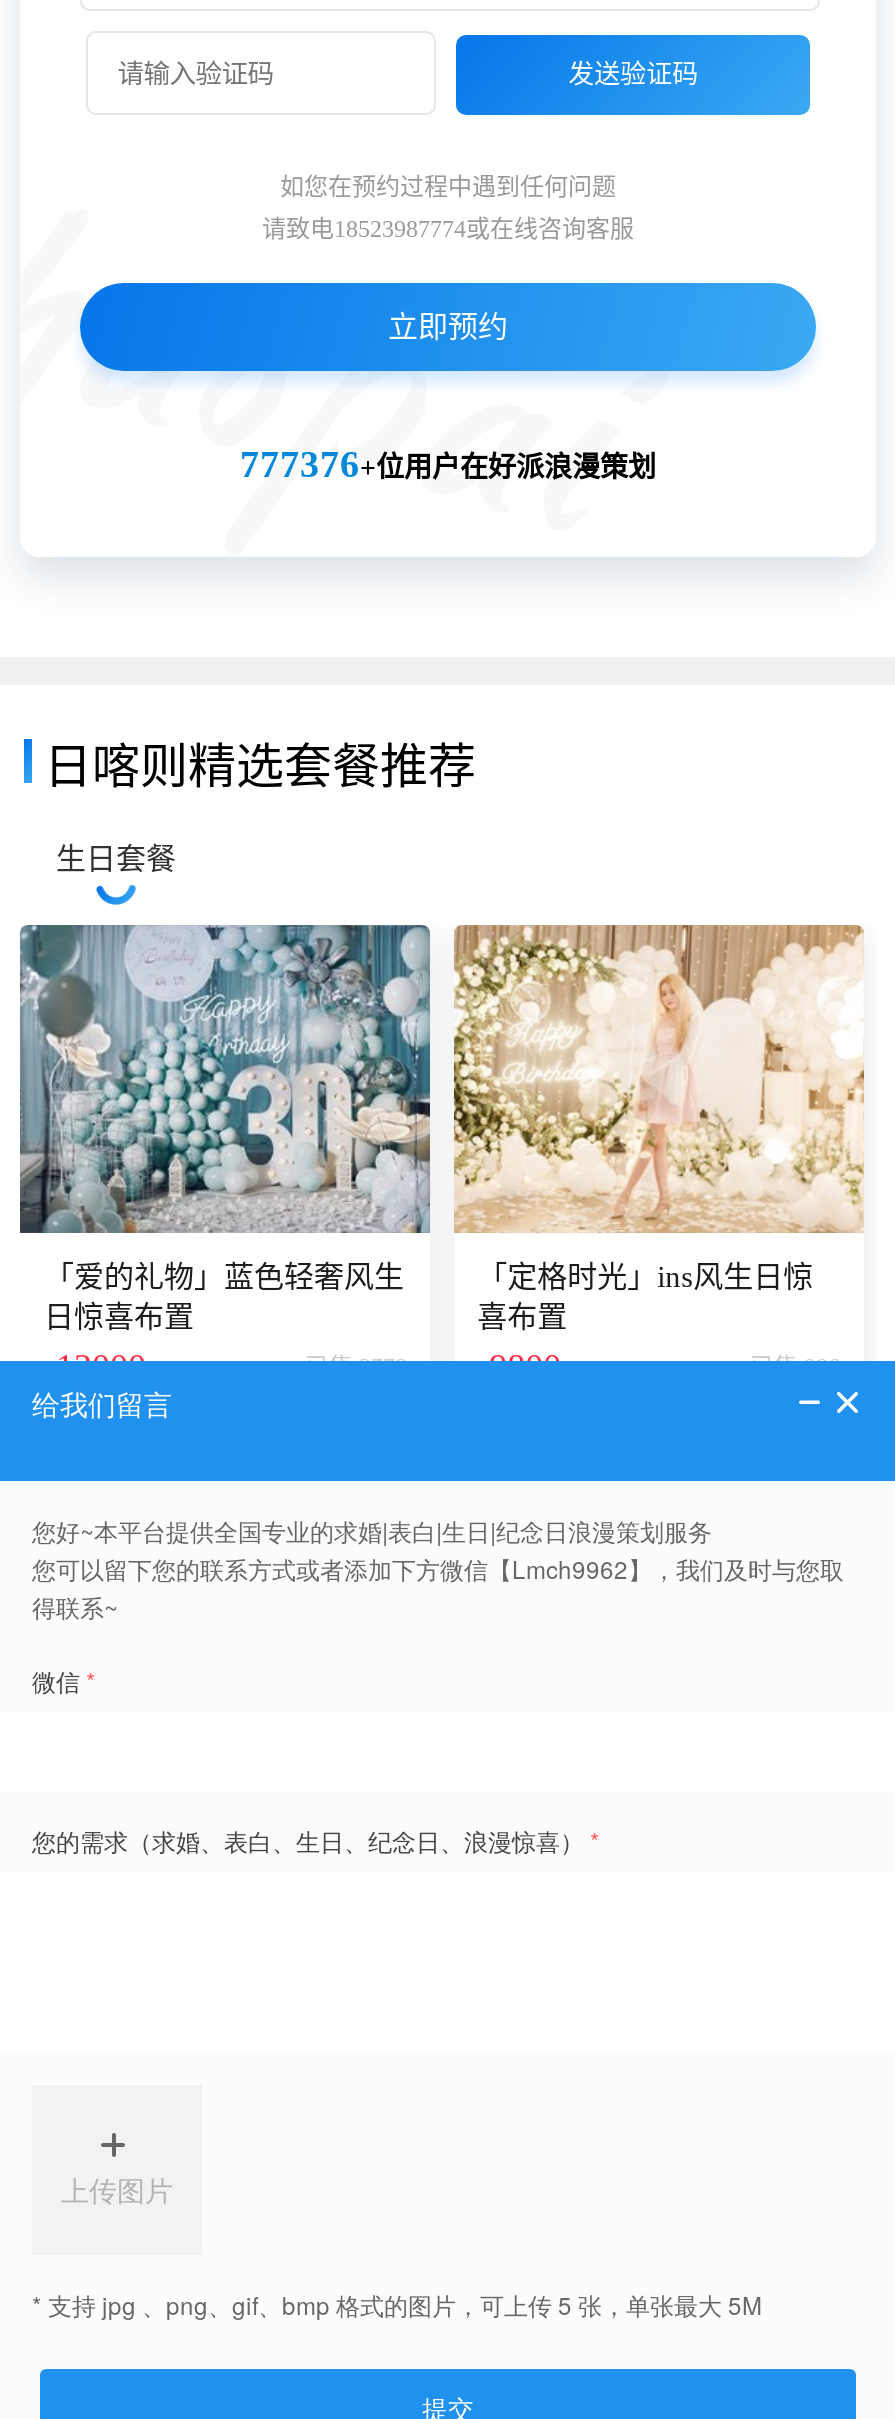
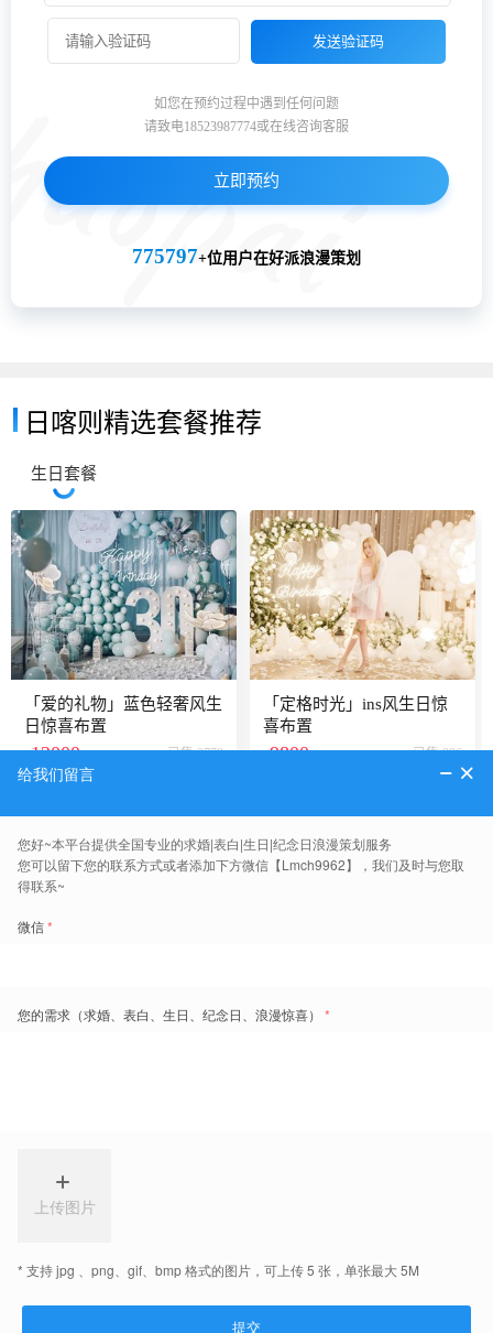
- 777376+位用户在好派浪漫策划
+ 775797+位用户在好派浪漫策划
